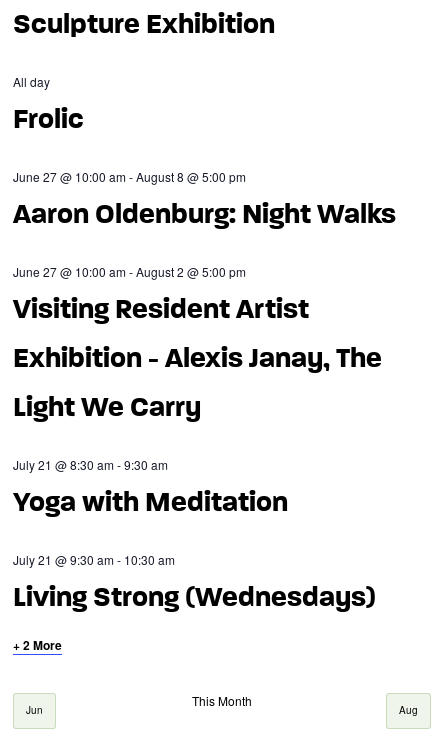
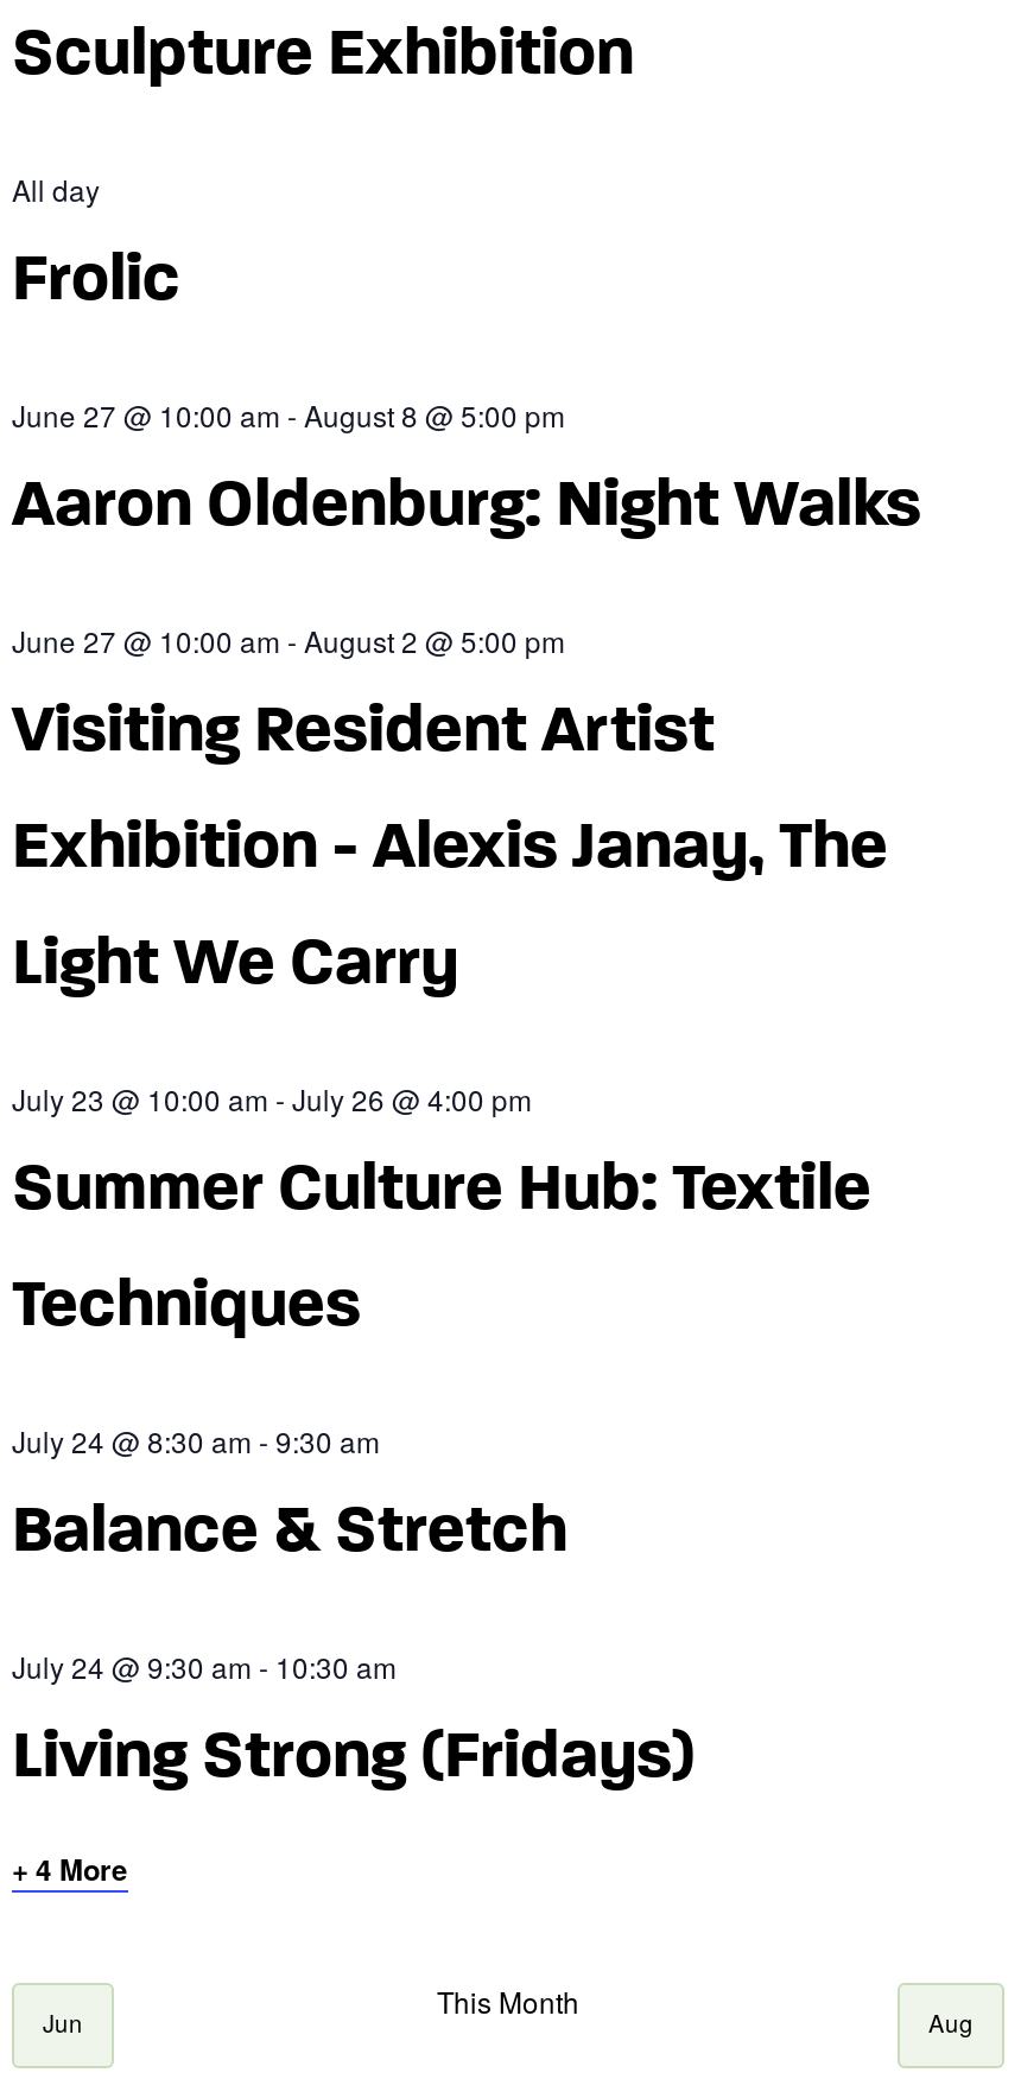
- July 21 @ 8:30 am - 9:30 am
- Yoga with Meditation
- July 21 @ 9:30 am - 10:30 am
- Living Strong (Wednesdays)
- + 2 More
+ July 23 @ 10:00 am - July 26 @ 4:00 pm
+ Summer Culture Hub: Textile
+ Techniques
+ July 24 @ 8:30 am - 9:30 am
+ Balance & Stretch
+ July 24 @ 9:30 am - 10:30 am
+ Living Strong (Fridays)
+ + 4 More
